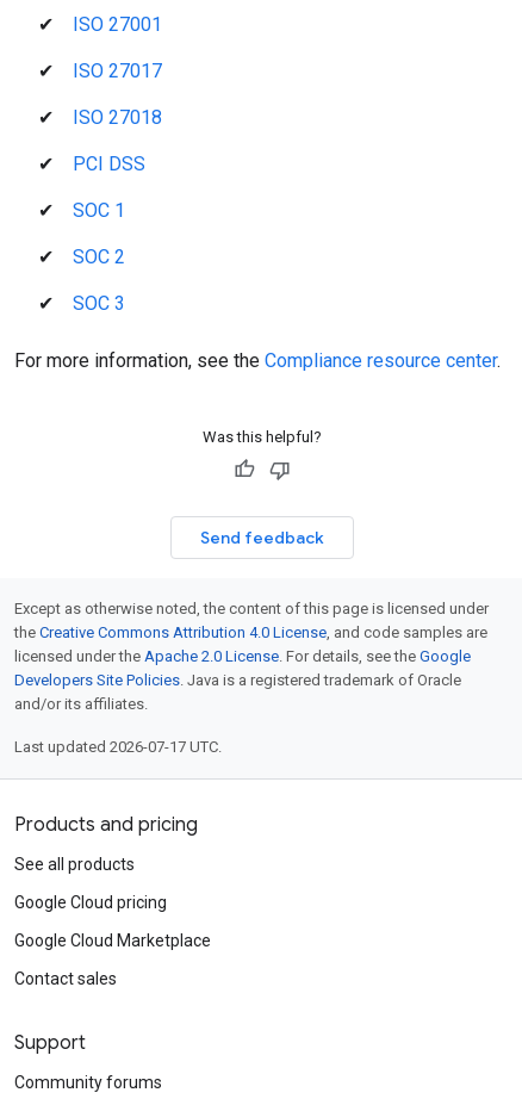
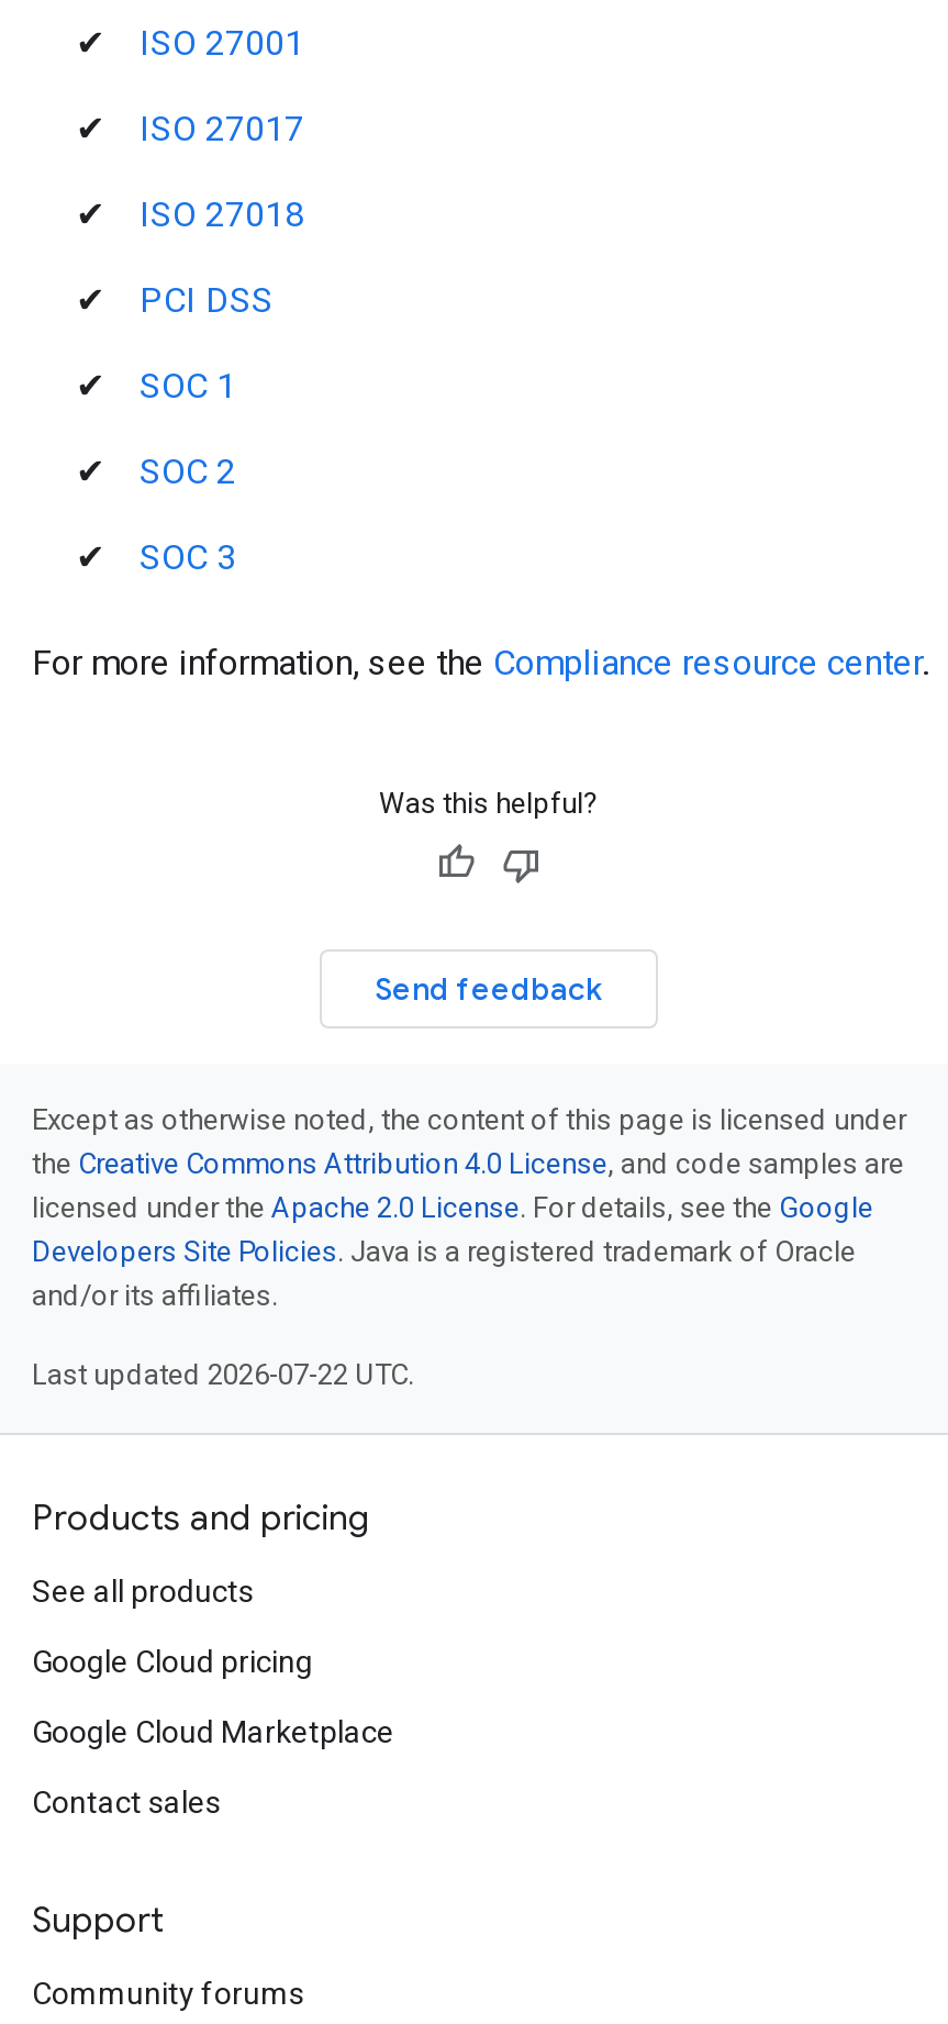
- Last updated 2026-07-17 UTC.
+ Last updated 2026-07-22 UTC.
